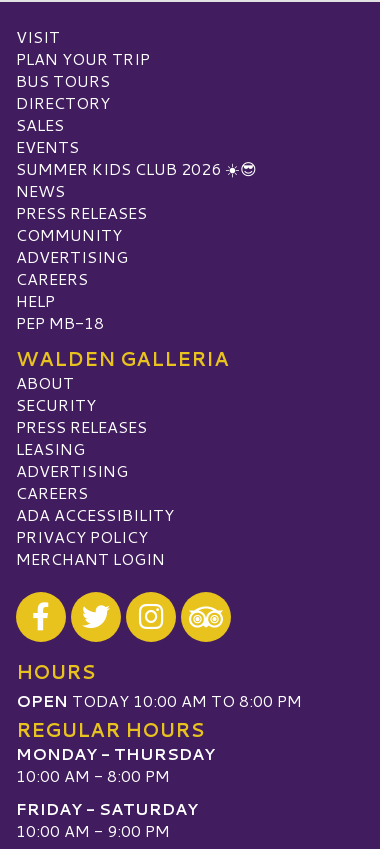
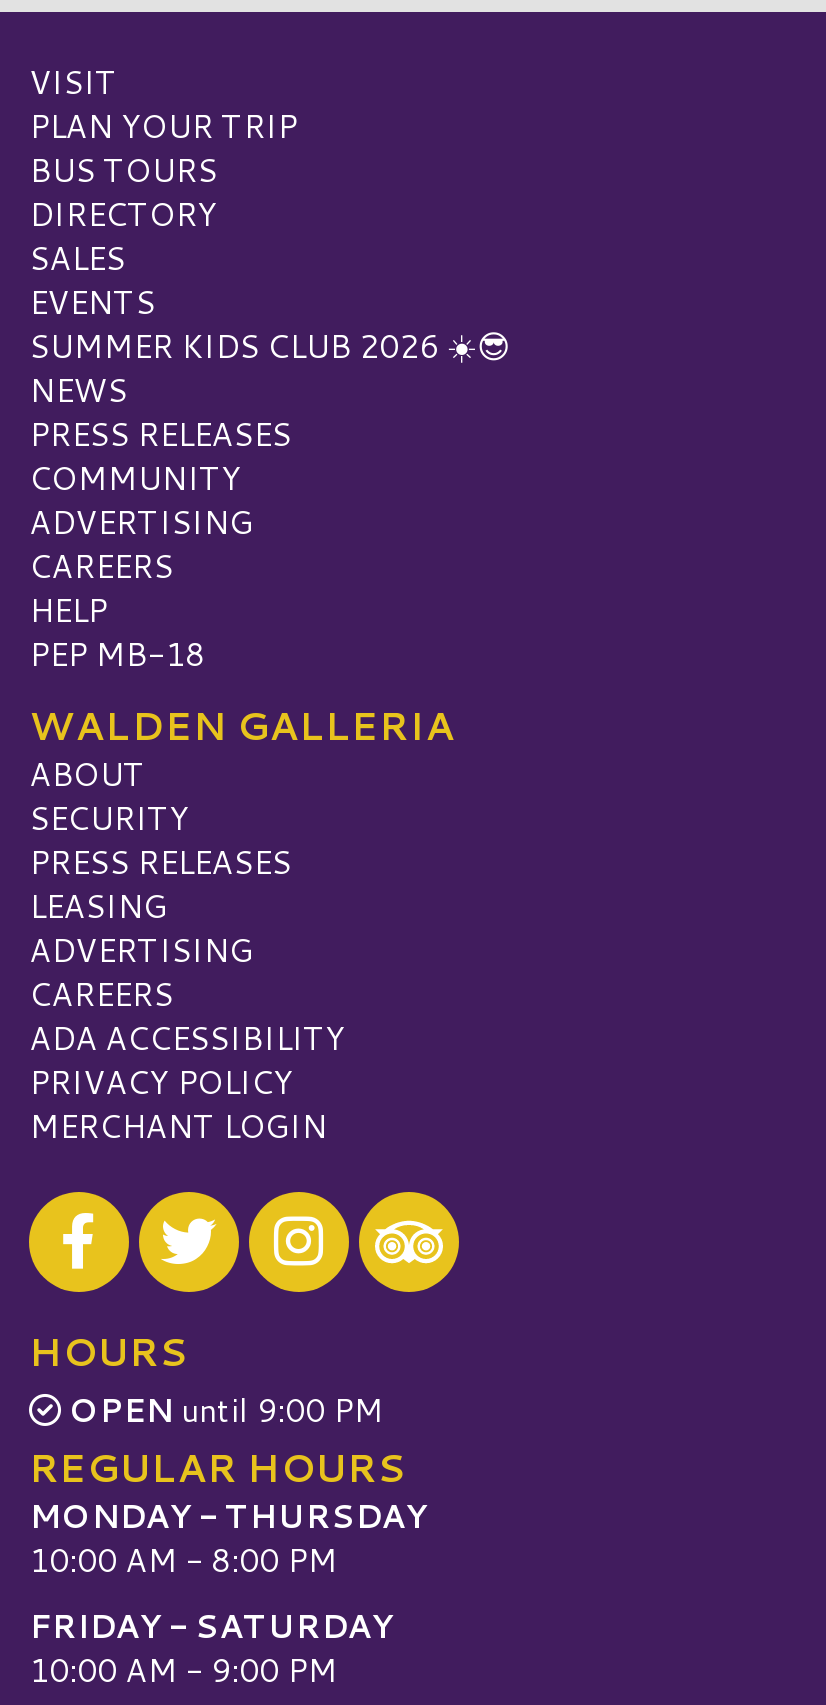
- OPEN TODAY 10:00 AM TO 8:00 PM
+ OPEN until 9:00 PM
